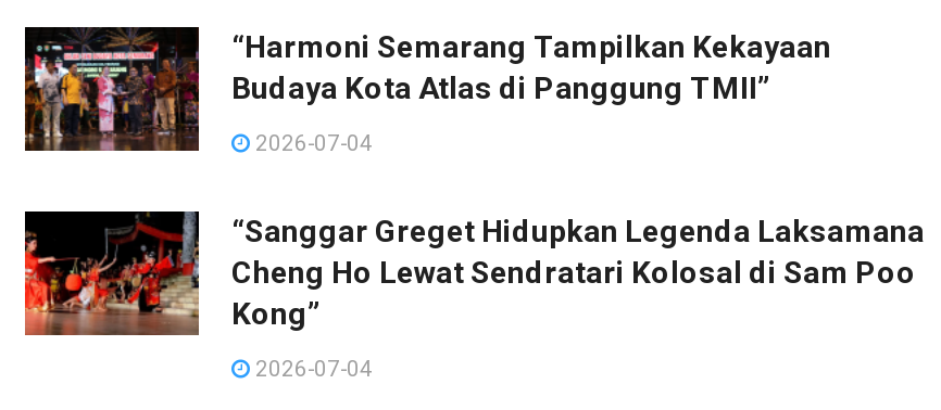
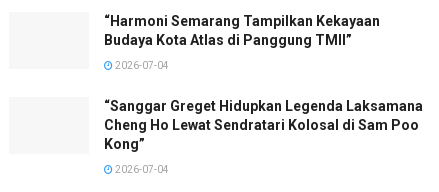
- [image]

- [image]
